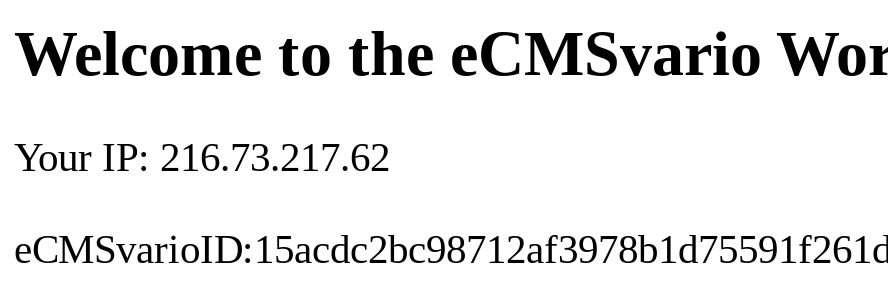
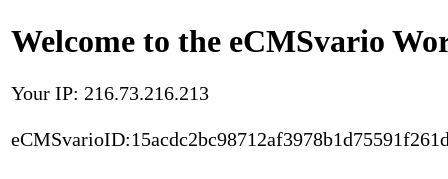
- Your IP: 216.73.217.62
+ Your IP: 216.73.216.213
